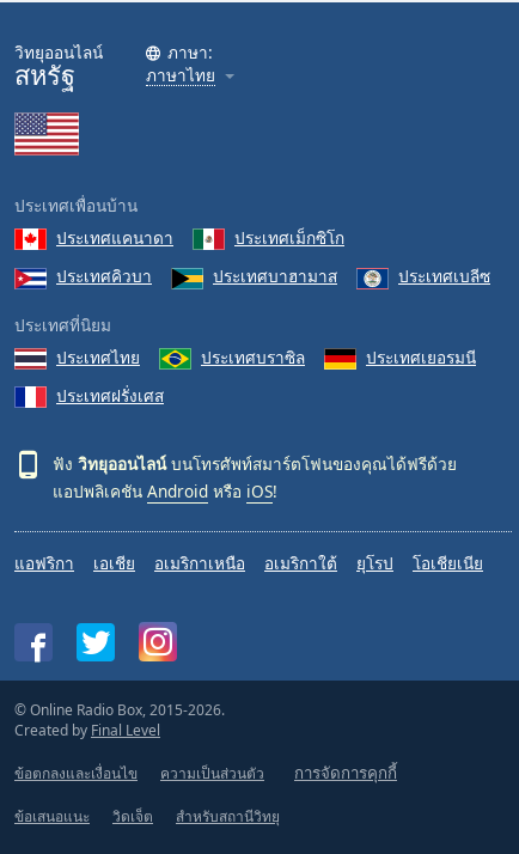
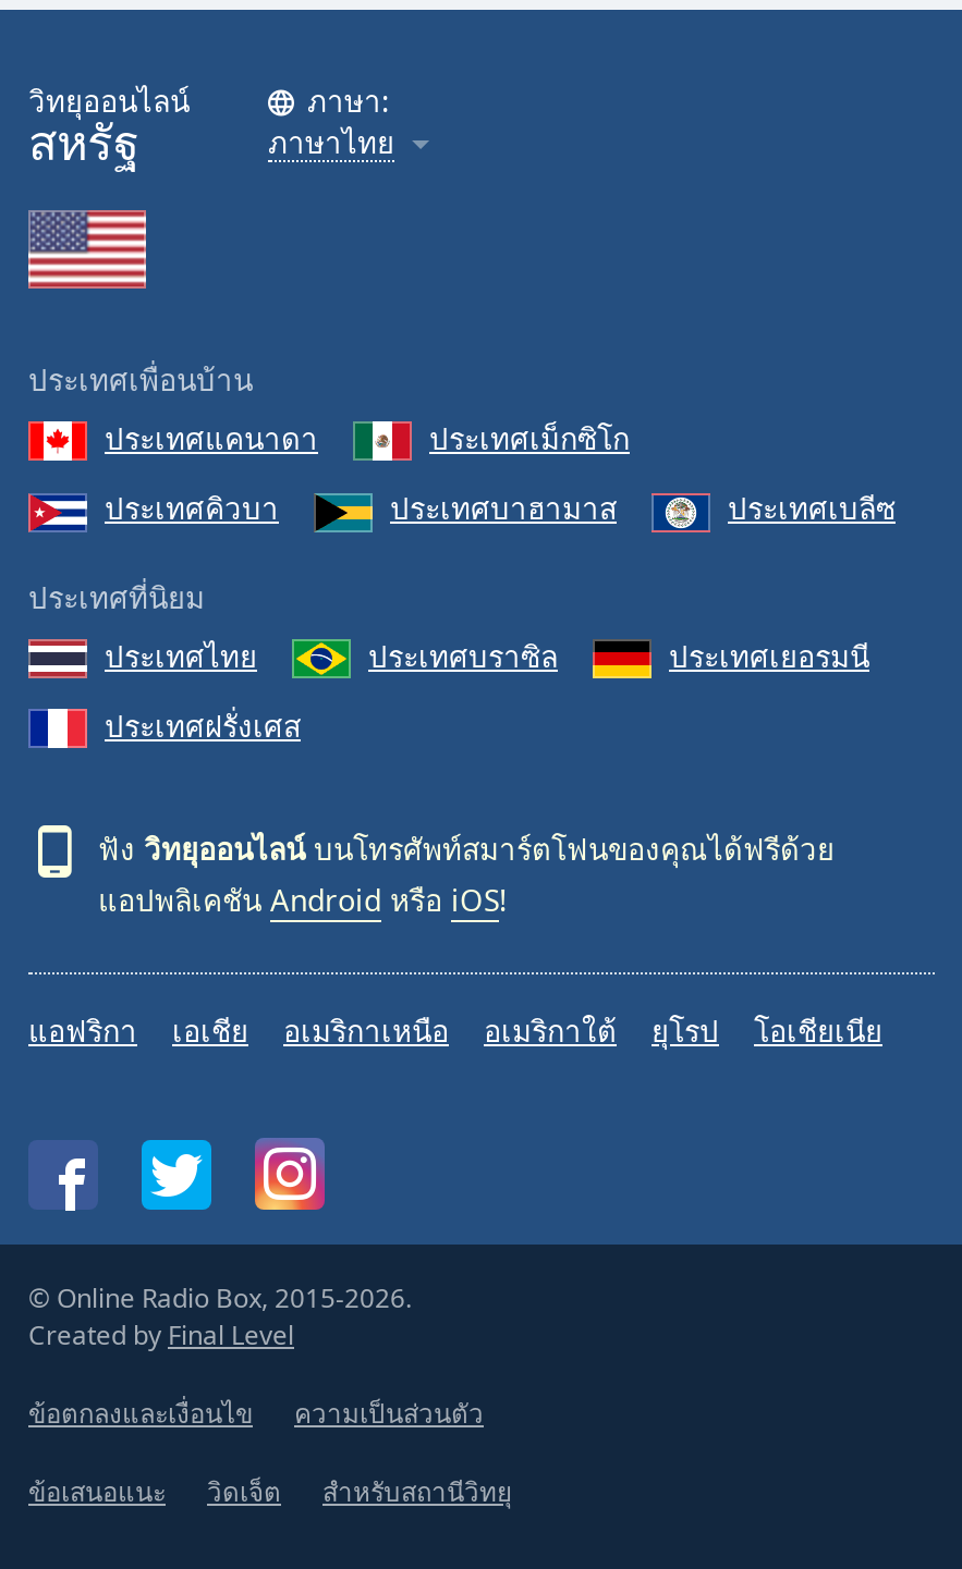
- การจัดการคุกกี้
